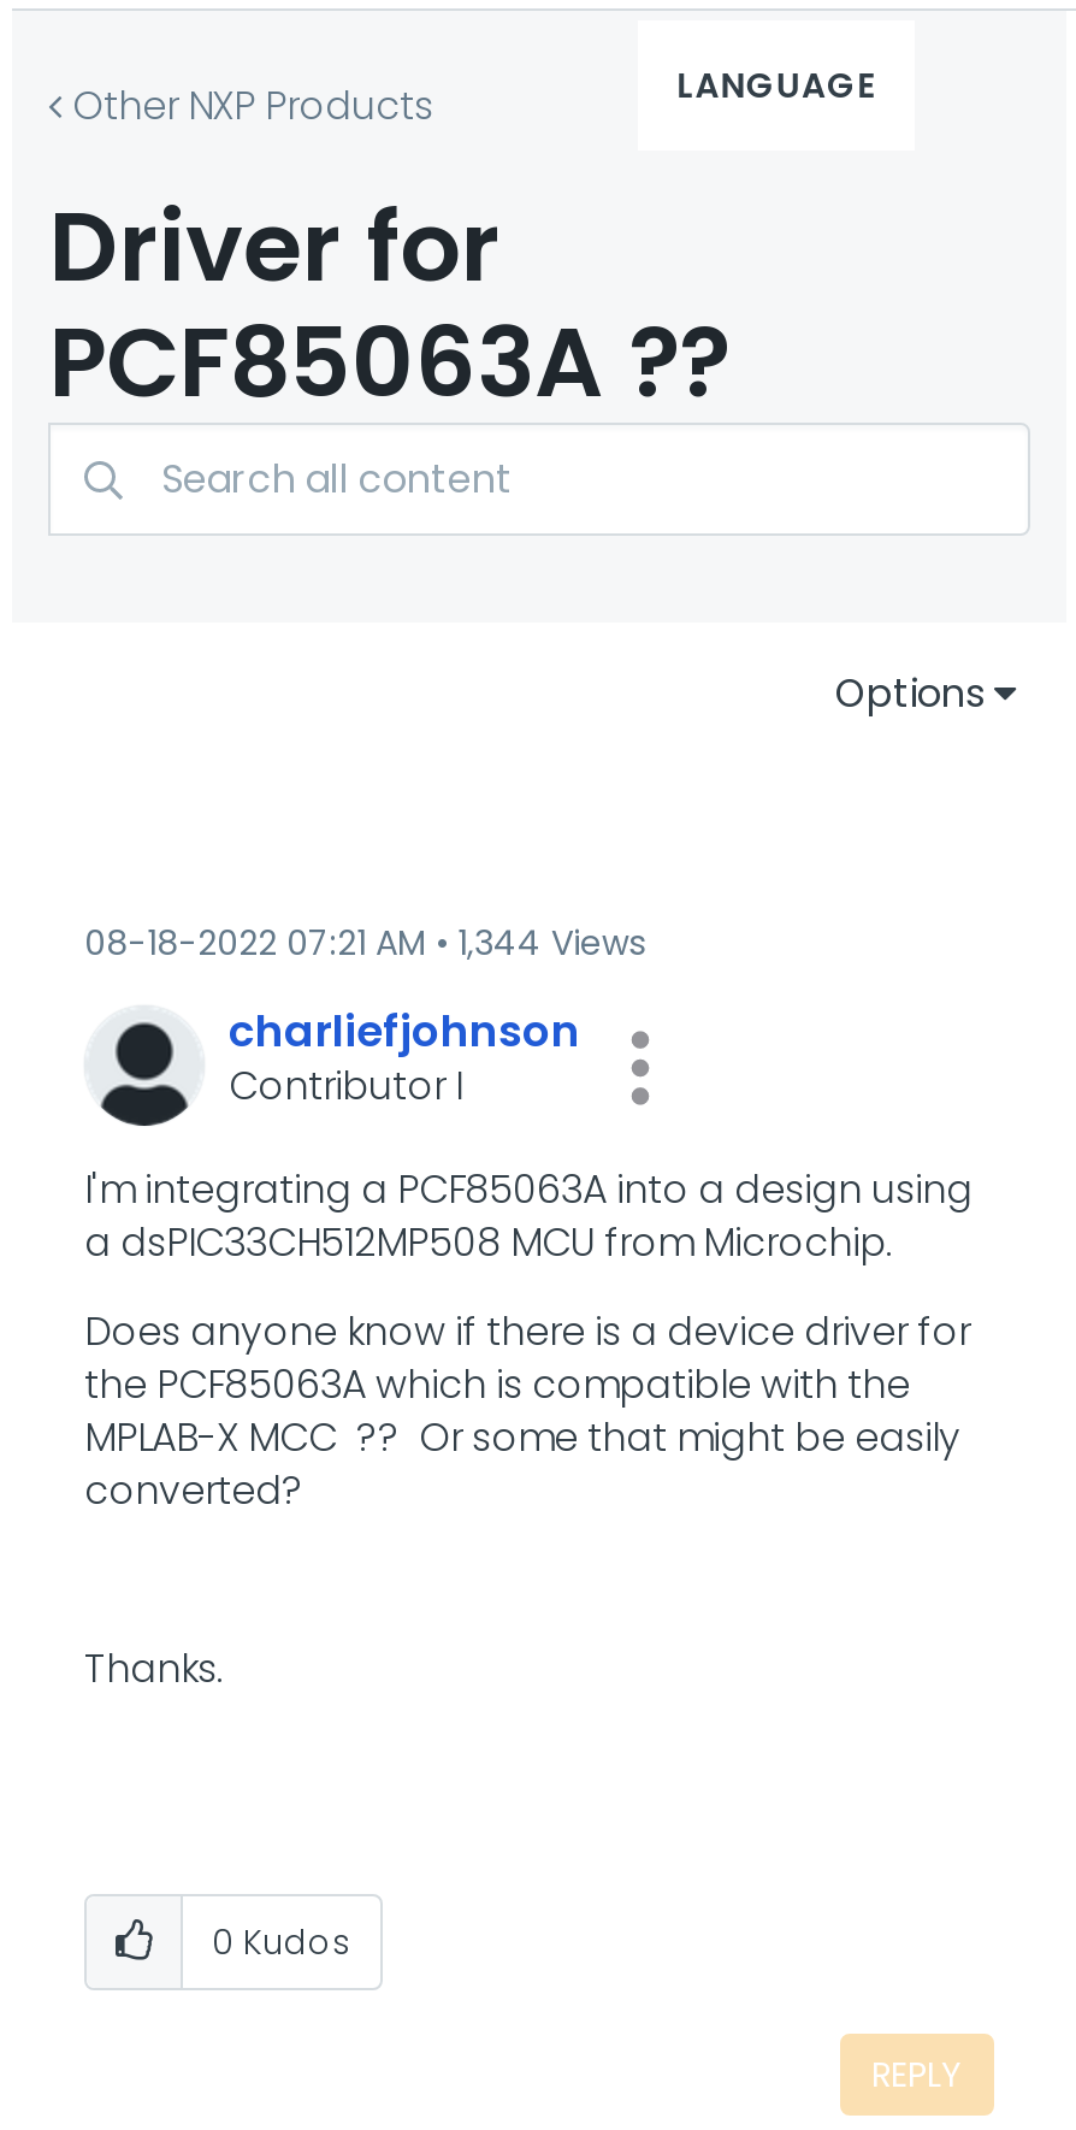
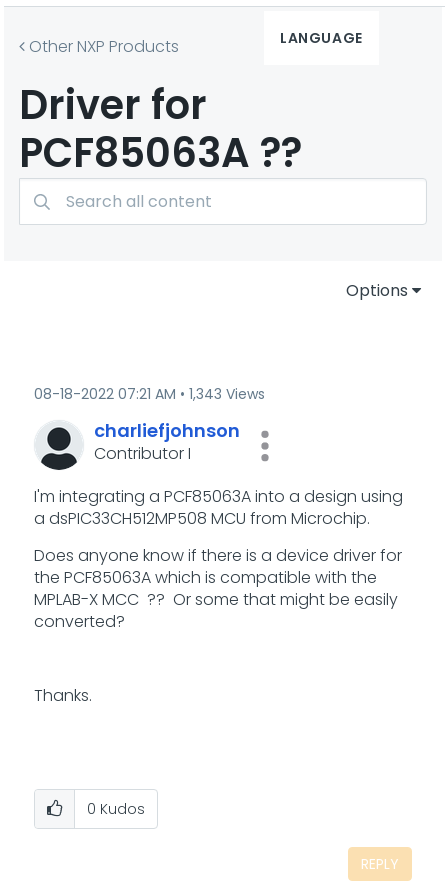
- 08-18-2022 07:21 AM 1,344 Views
+ 08-18-2022 07:21 AM 1,343 Views
